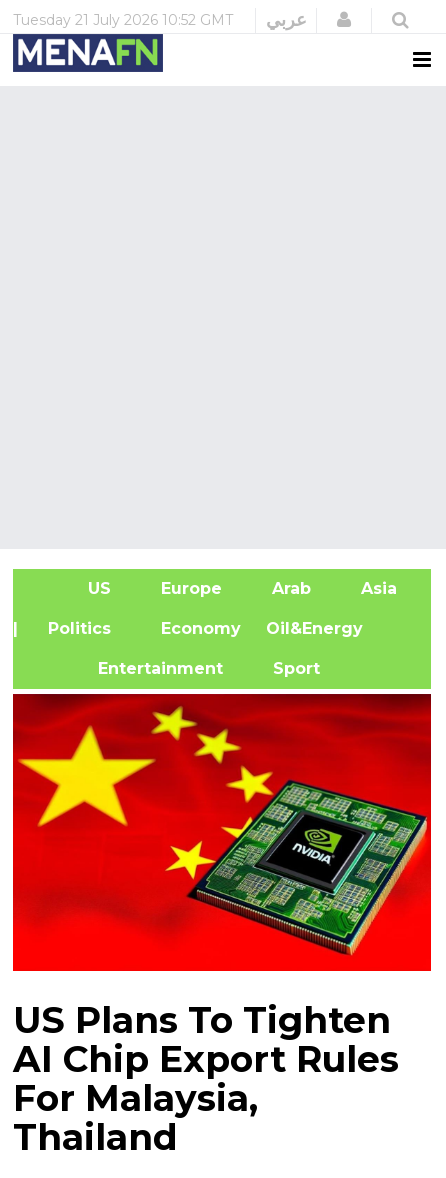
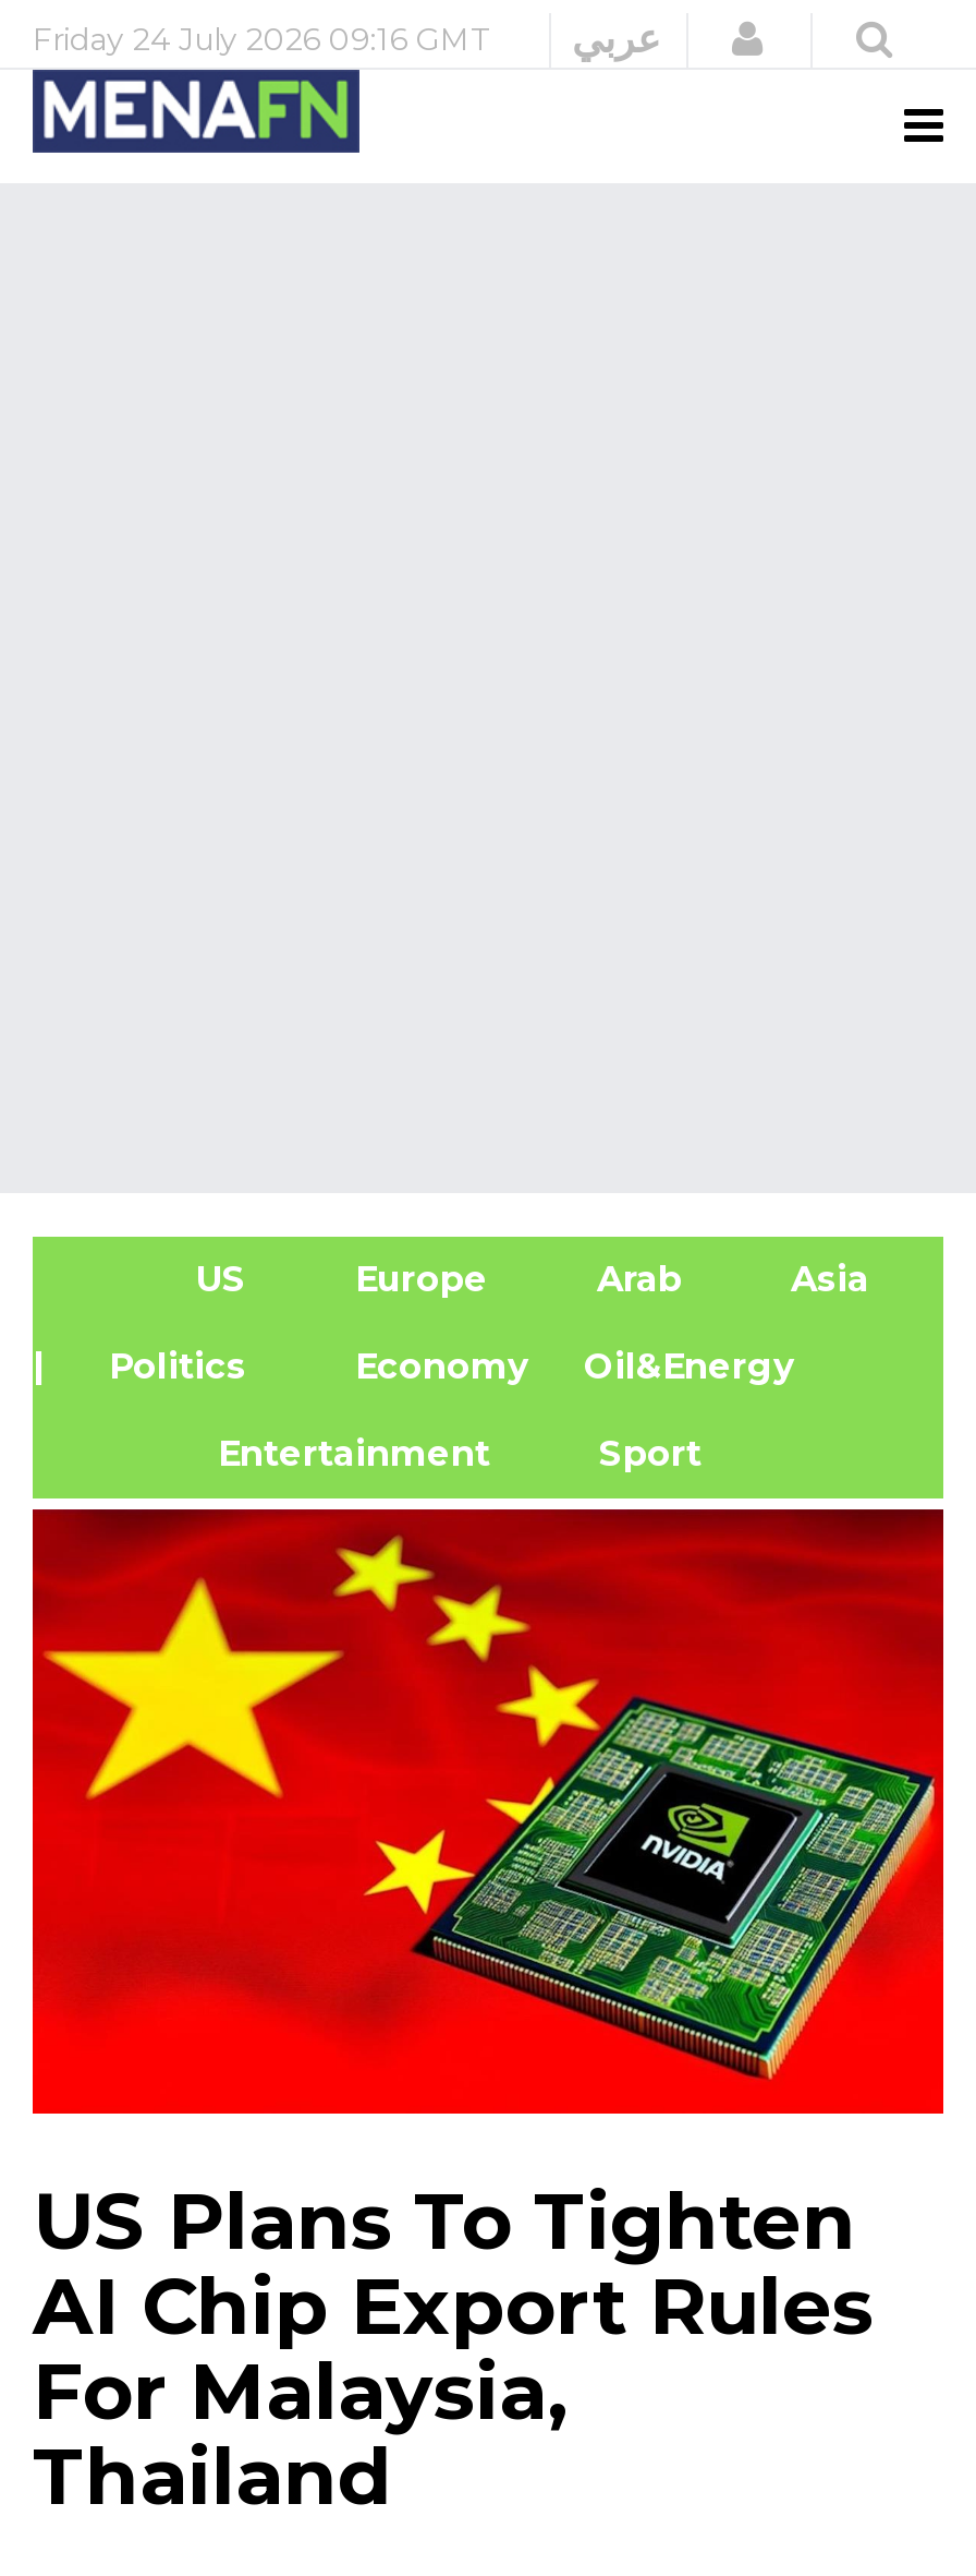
- Tuesday 21 July 2026 10:52 GMT
+ Friday 24 July 2026 09:16 GMT
